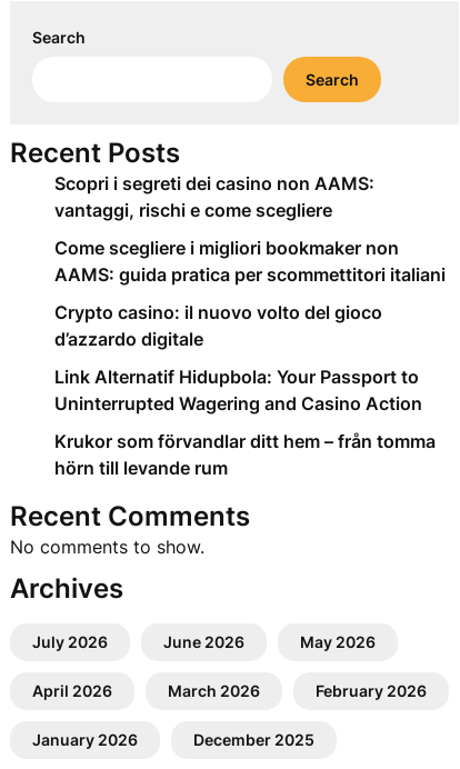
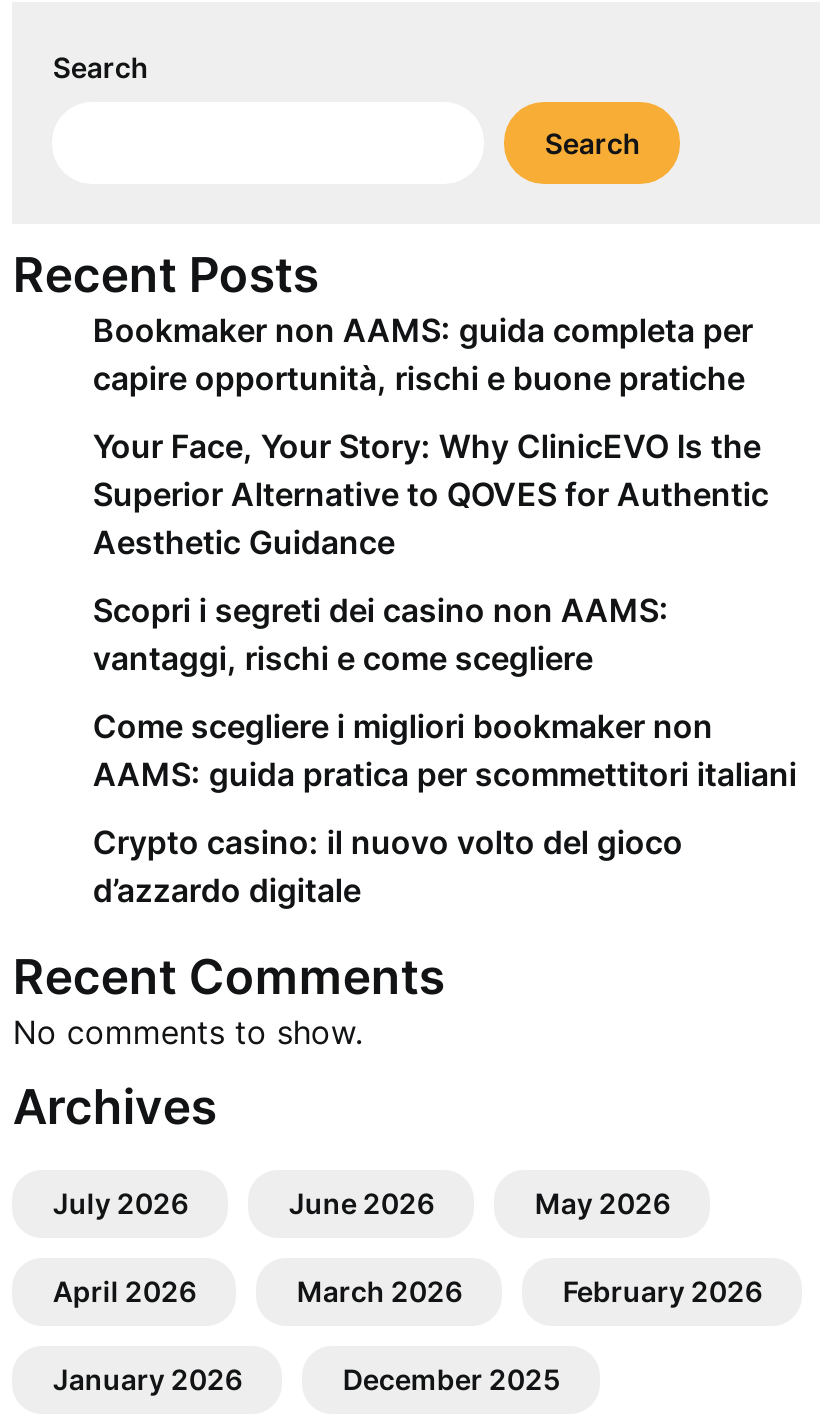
+ Bookmaker non AAMS: guida completa per
+ capire opportunità, rischi e buone pratiche
+ Your Face, Your Story: Why ClinicEVO Is the
+ Superior Alternative to QOVES for Authentic
+ Aesthetic Guidance

moved down: Scopri i segreti dei casino non AAMS: | vantaggi, rischi e come scegliere | Come scegliere i migliori bookmaker non | AAMS: guida pratica per scommettitori italiani | Crypto casino: il nuovo volto del gioco | d’azzardo digitale

- Link Alternatif Hidupbola: Your Passport to
- Uninterrupted Wagering and Casino Action
- Krukor som förvandlar ditt hem – från tomma
- hörn till levande rum
